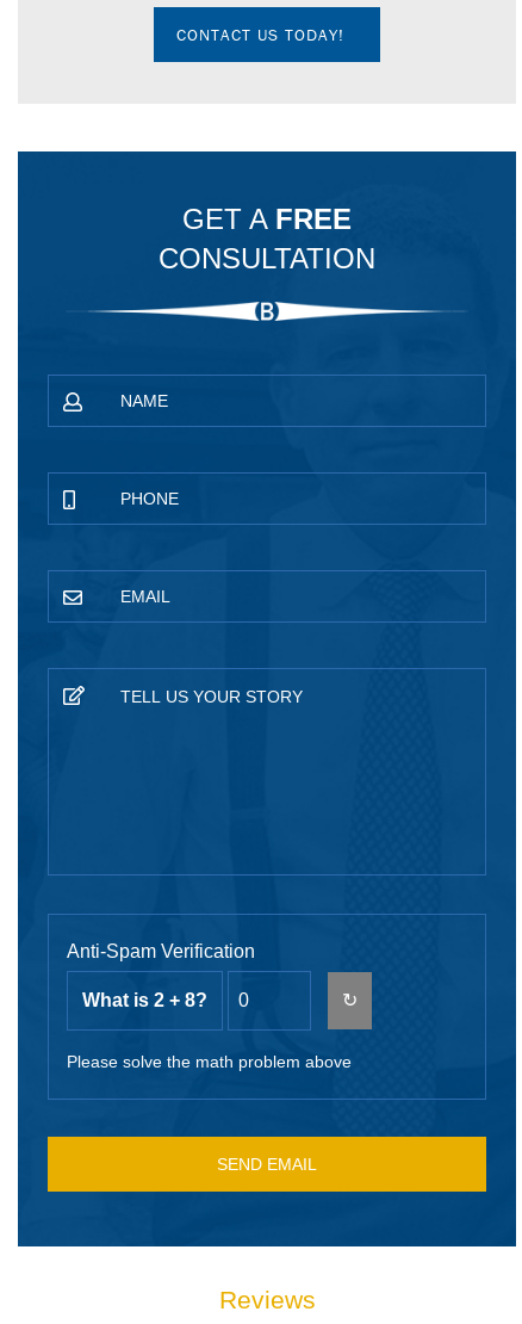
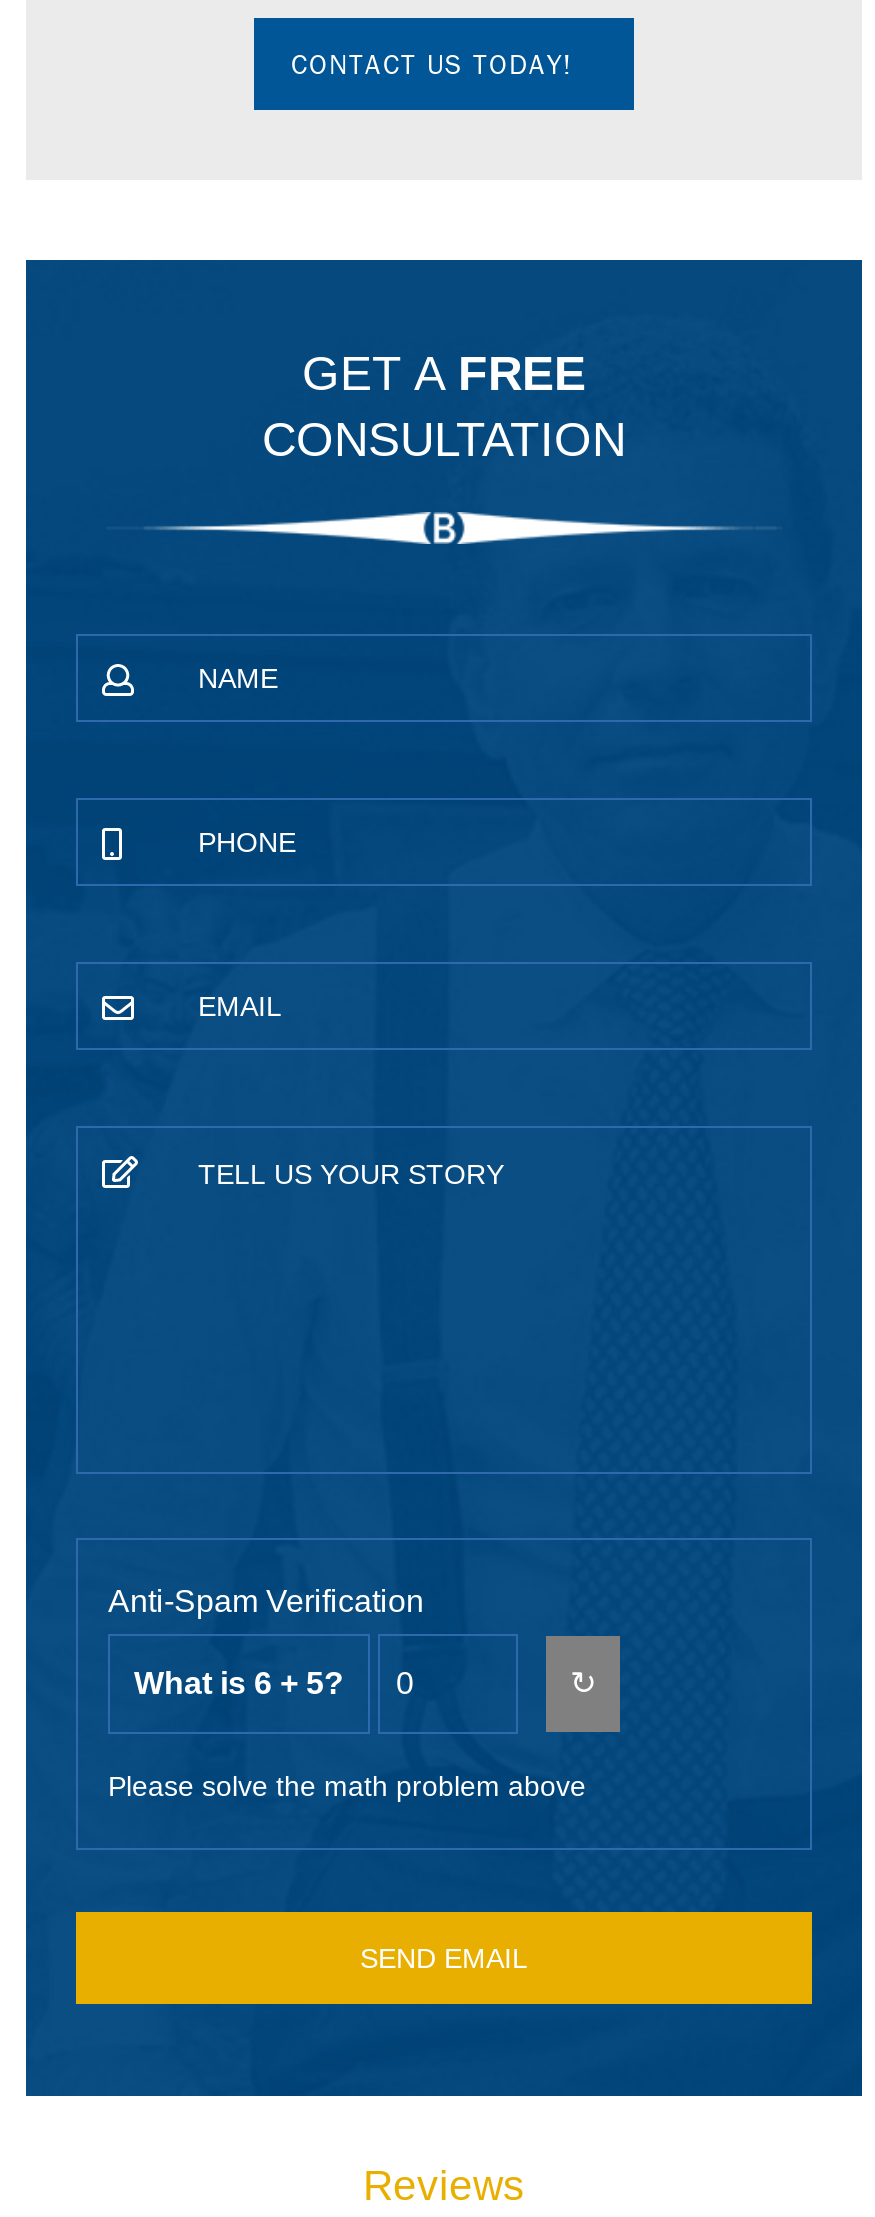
- What is 2 + 8?
+ What is 6 + 5?
